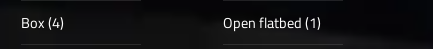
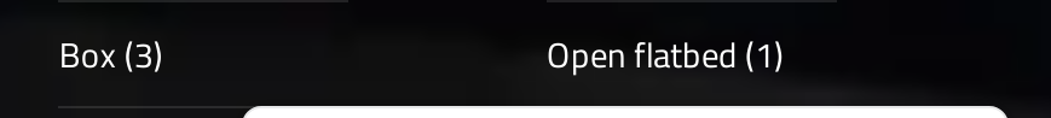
- Box (4)
+ Box (3)
